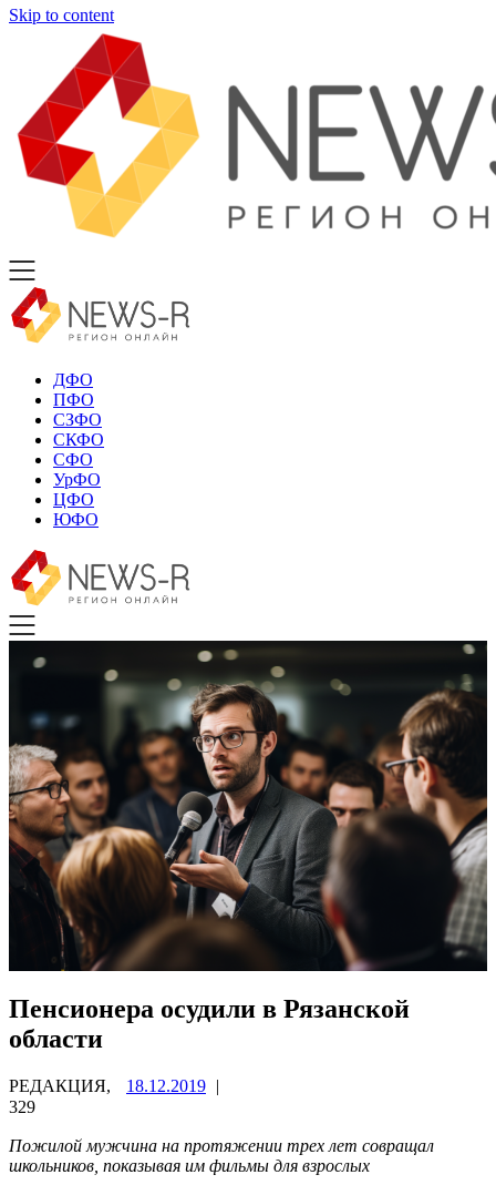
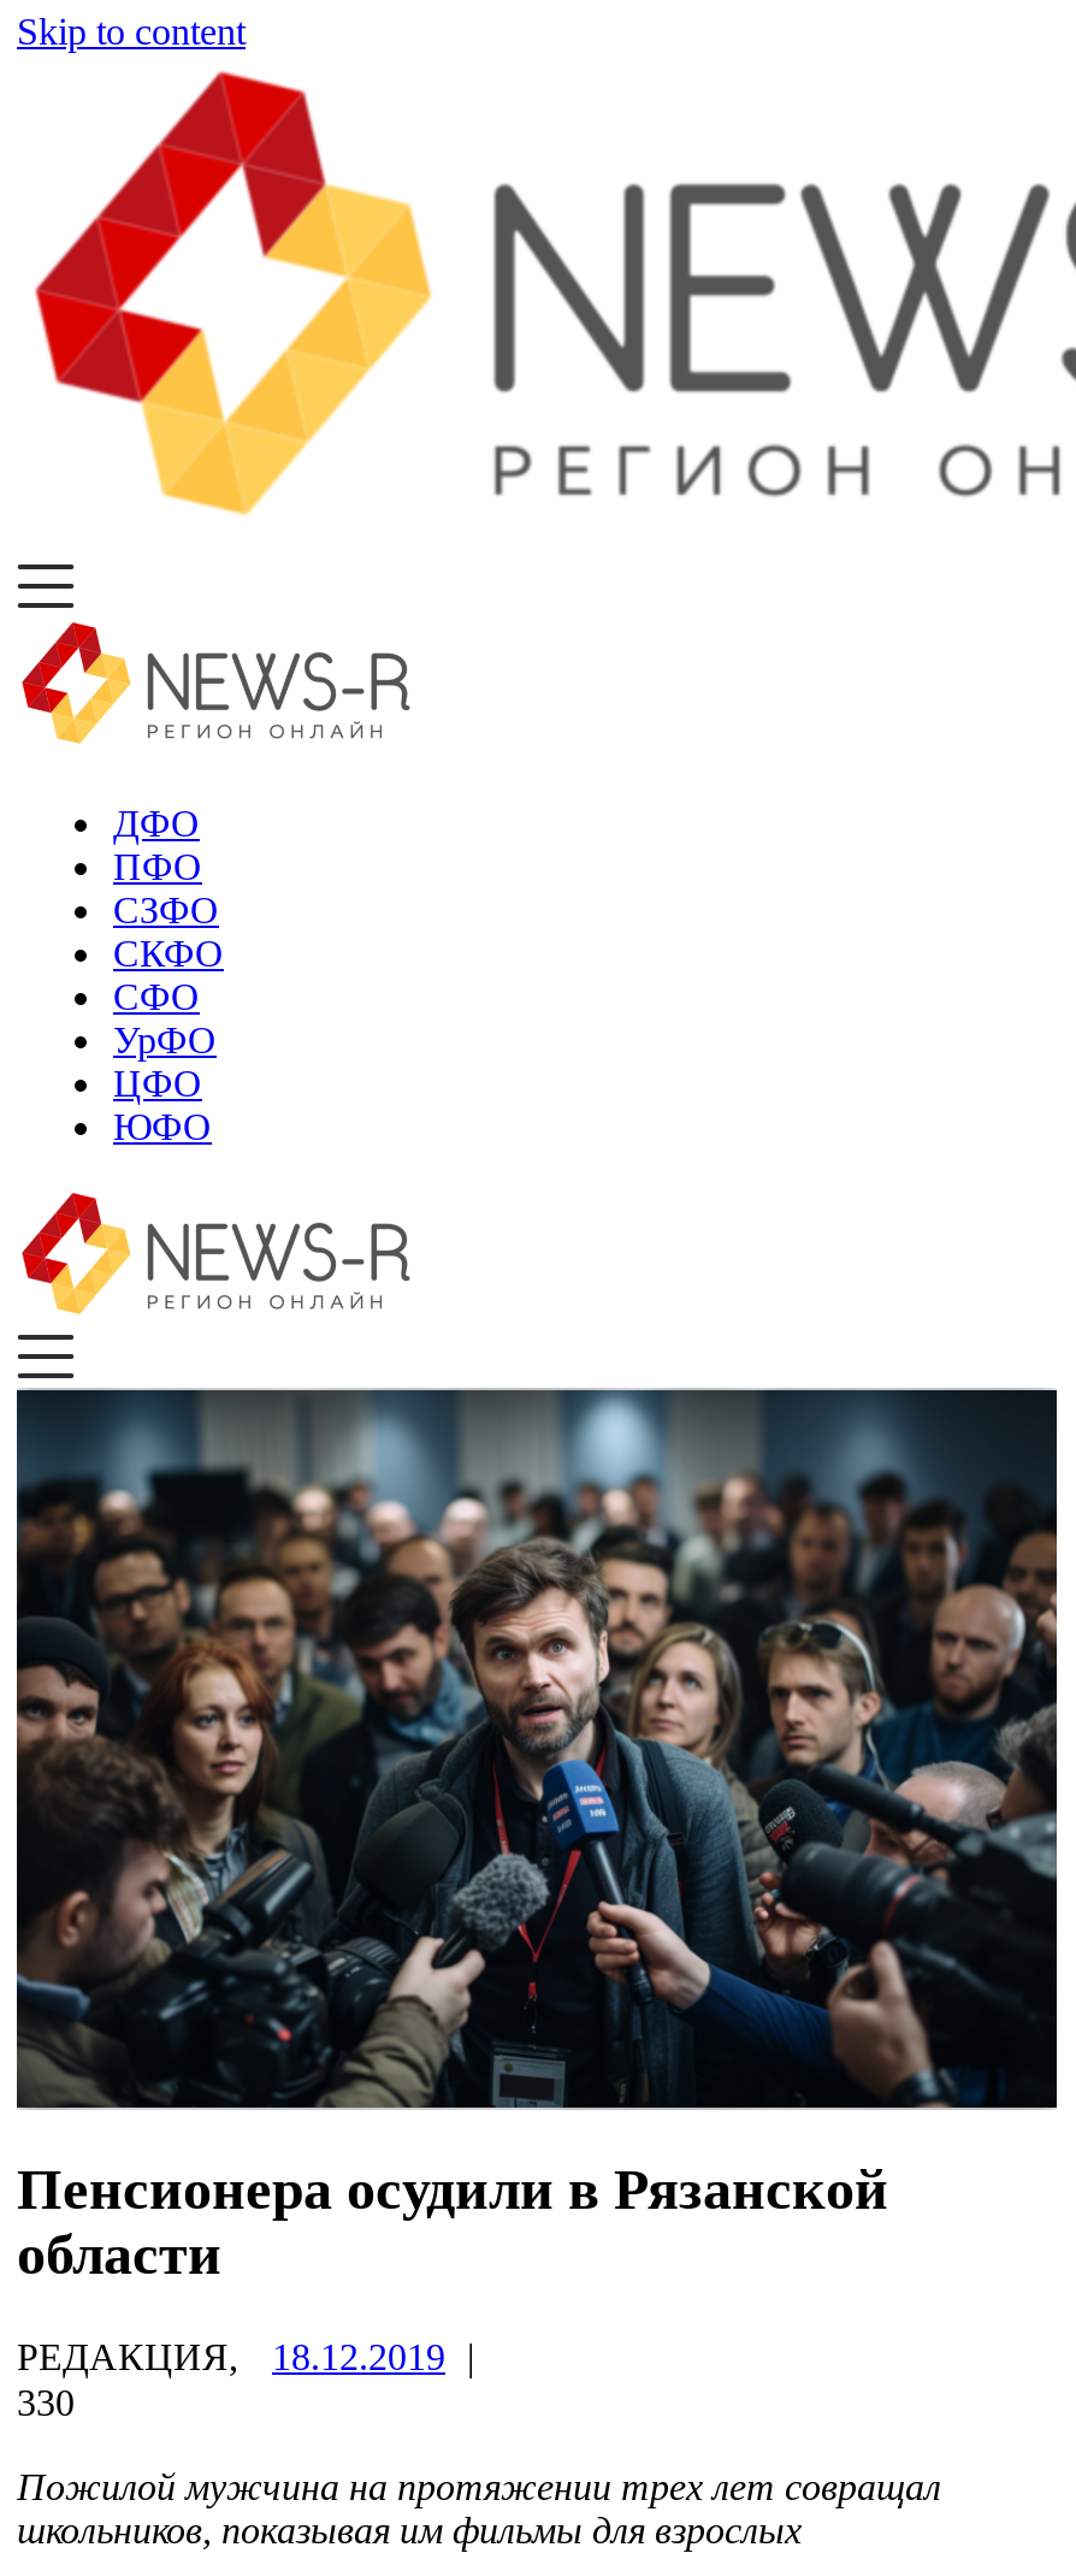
- [image]
+ [image]

- 329
+ 330
